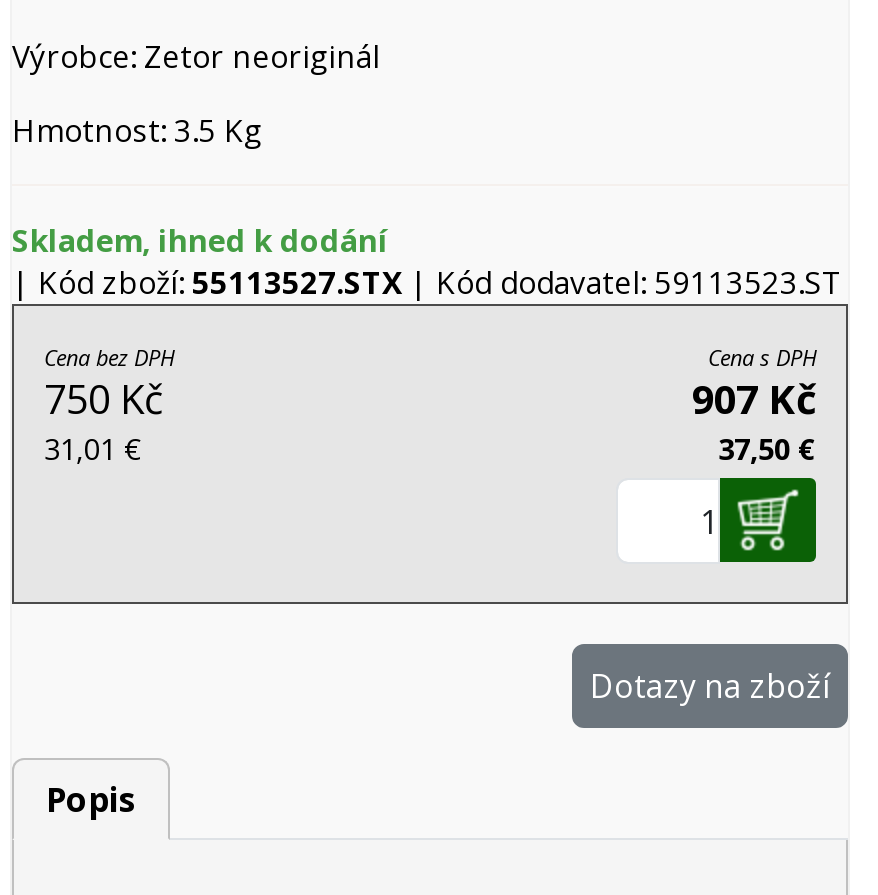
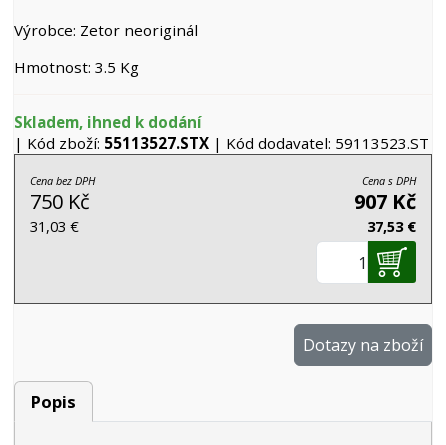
- 31,01 €
+ 31,03 €

- 37,50 €
+ 37,53 €
